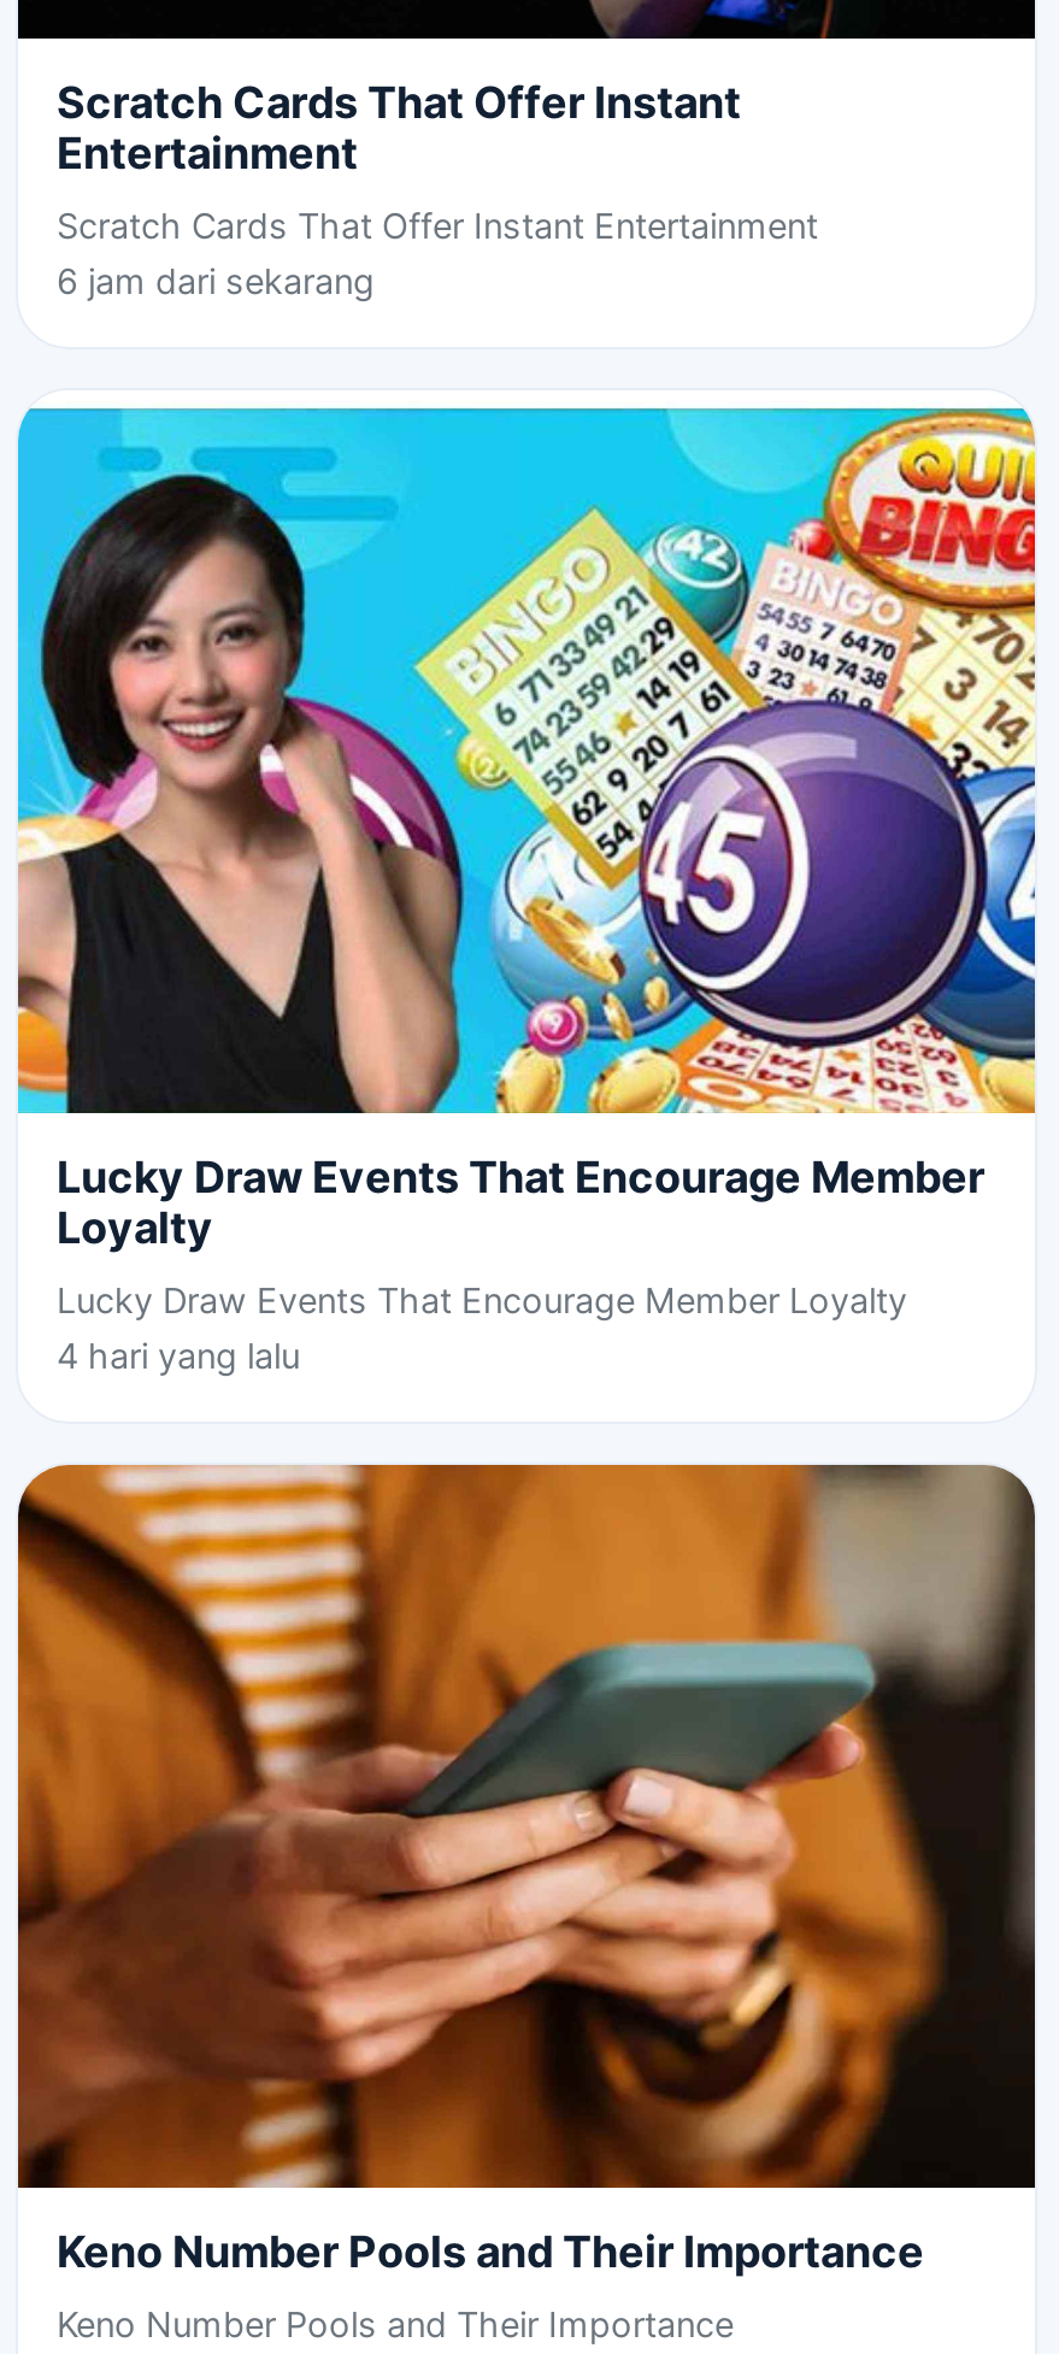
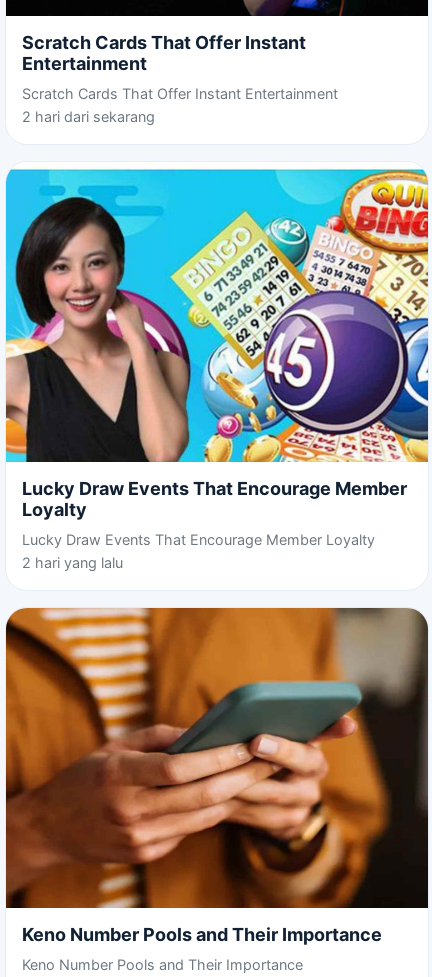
- 6 jam dari sekarang
+ 2 hari dari sekarang

- 4 hari yang lalu
+ 2 hari yang lalu
